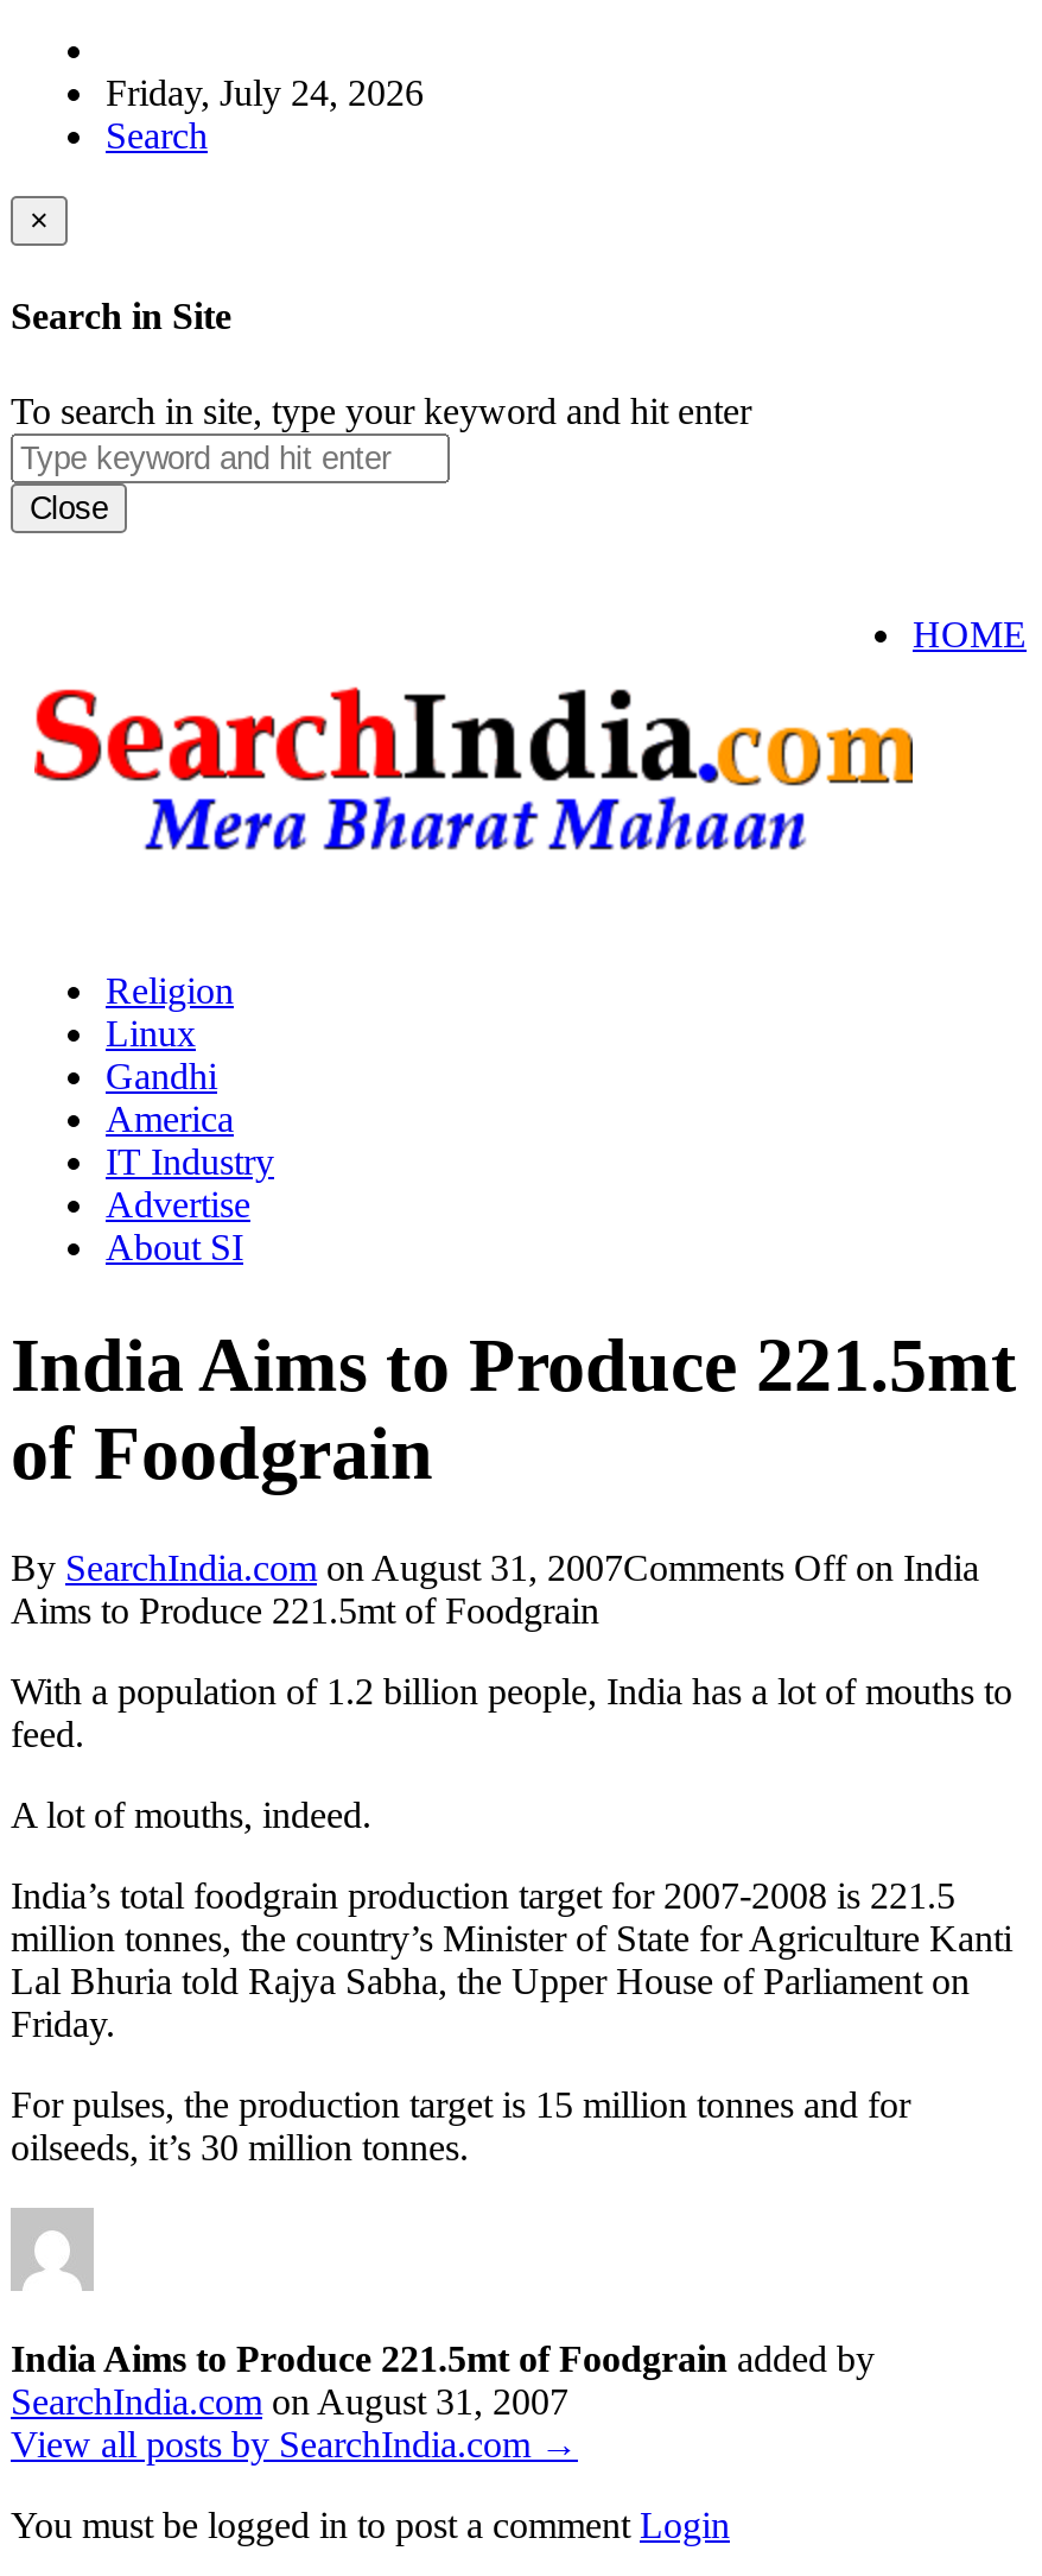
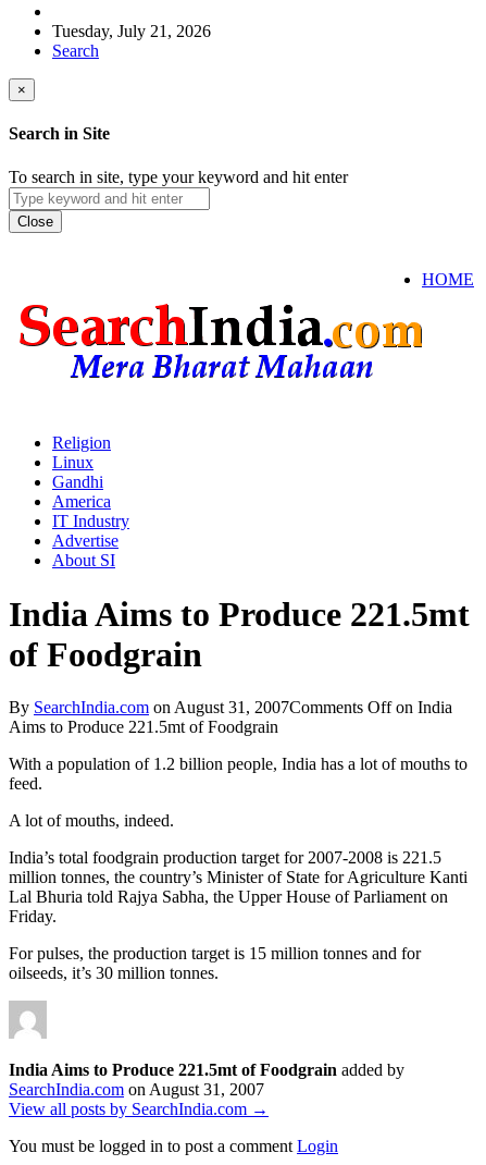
- Friday, July 24, 2026
+ Tuesday, July 21, 2026
